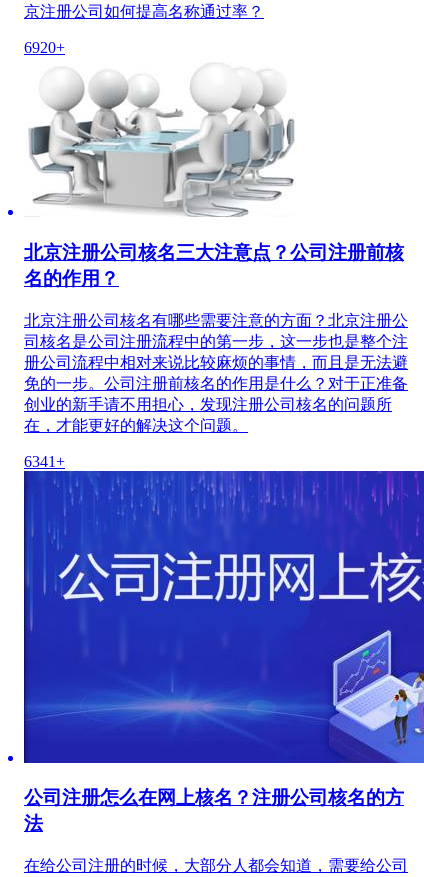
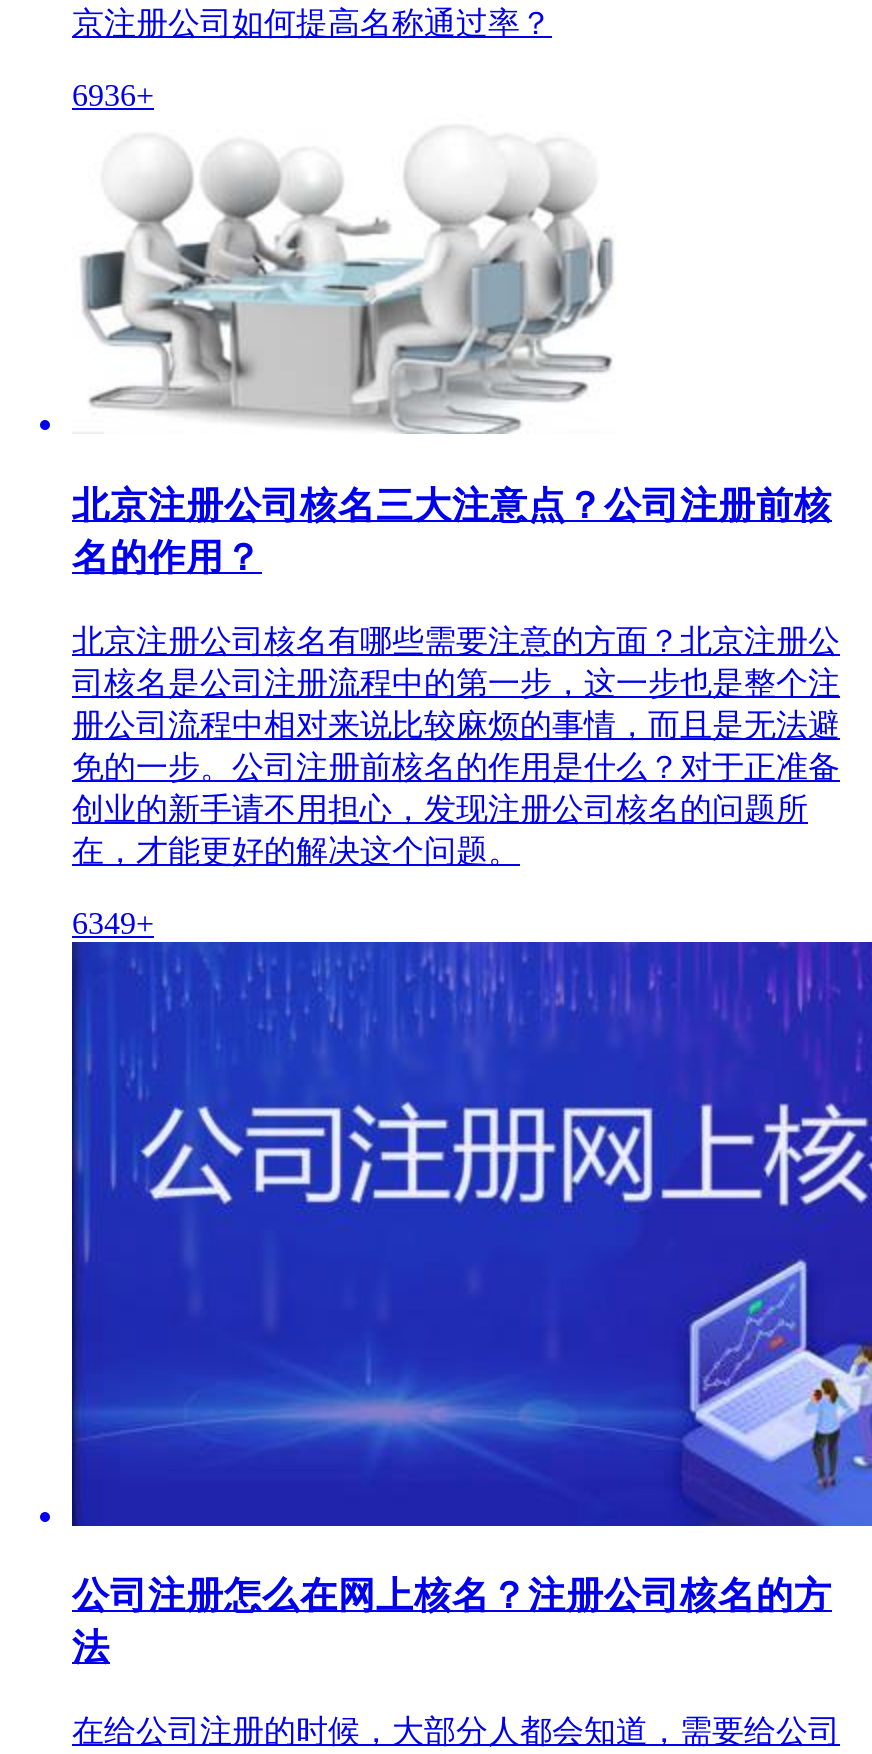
- 6920+
+ 6936+

- 6341+
+ 6349+
